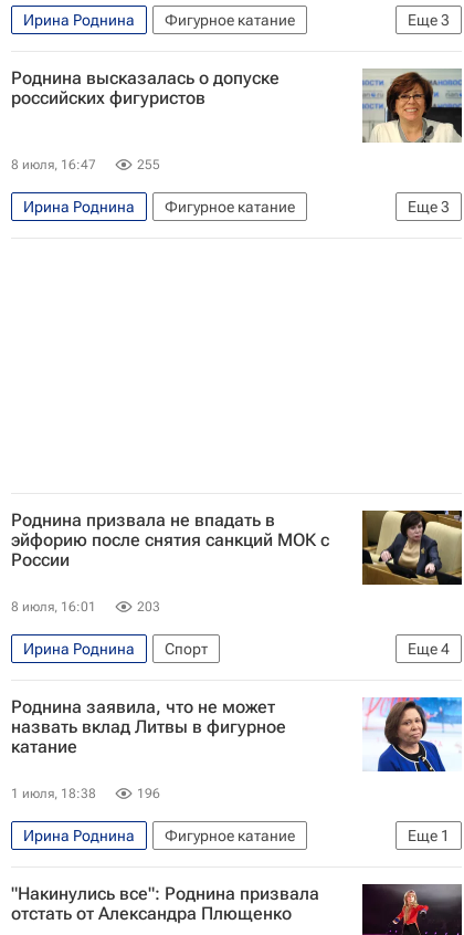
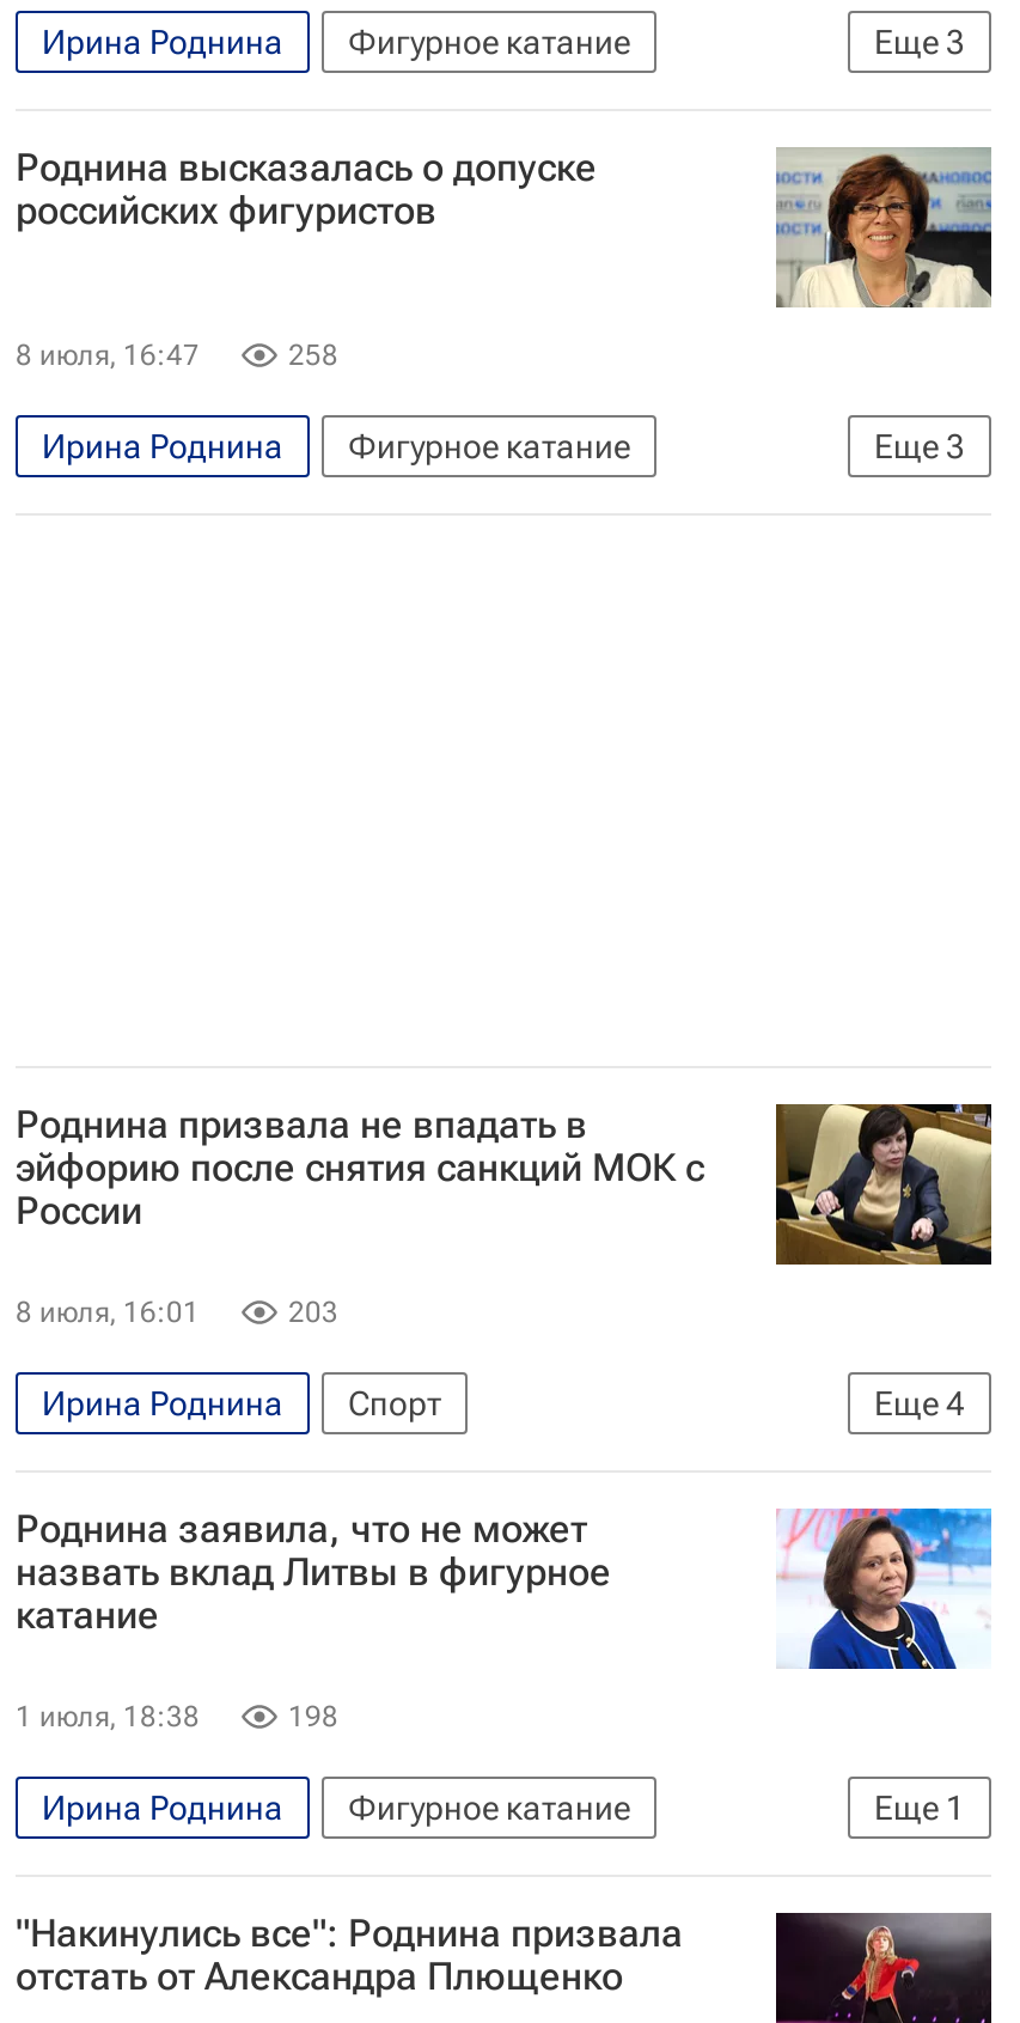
- 255
+ 258

- 196
+ 198
